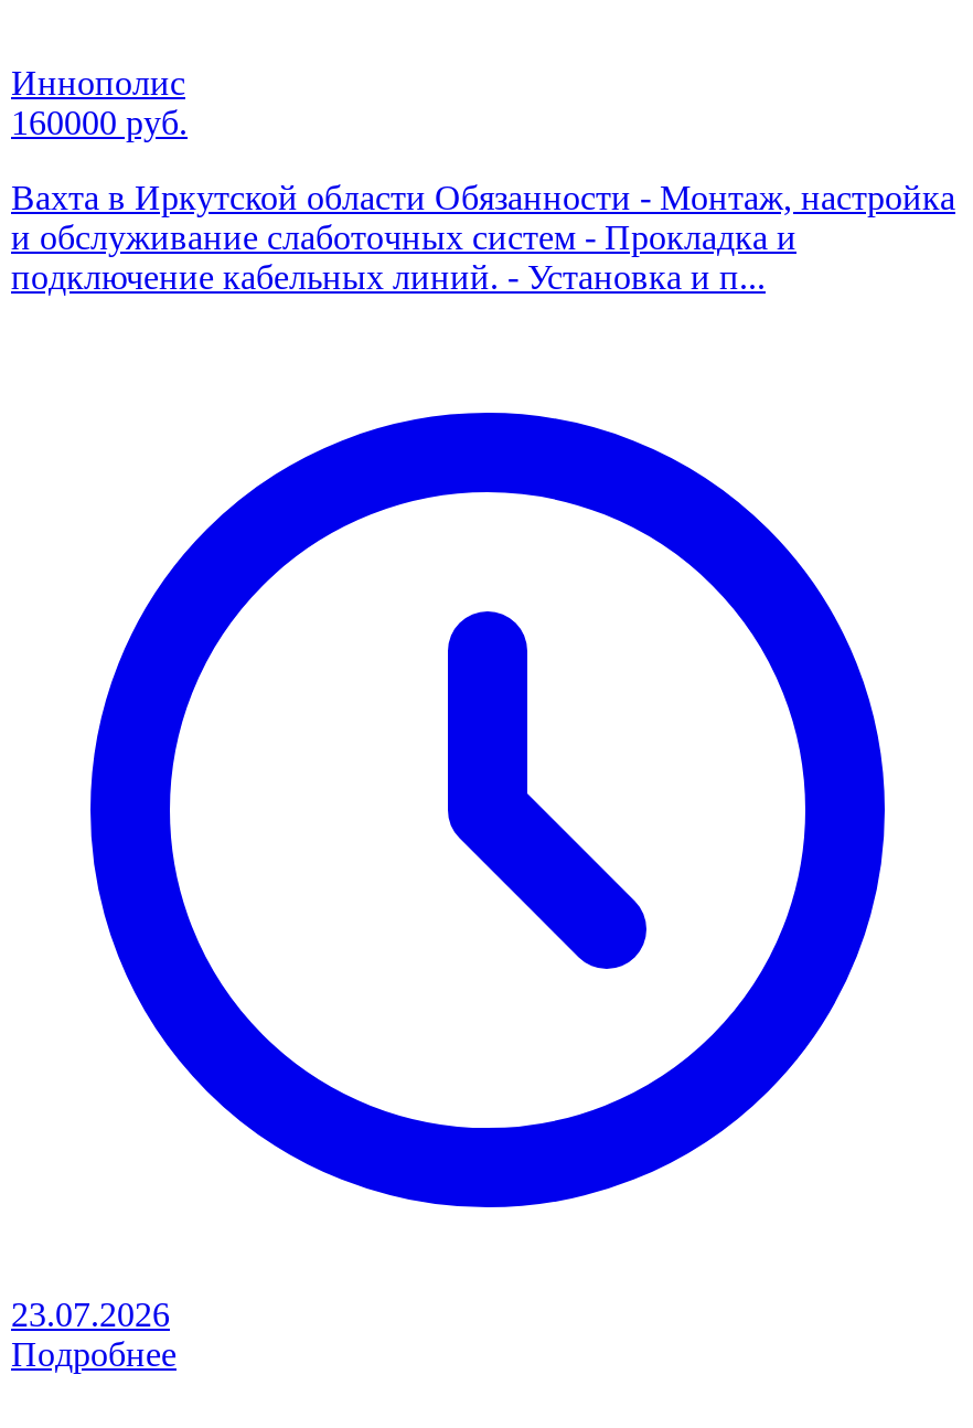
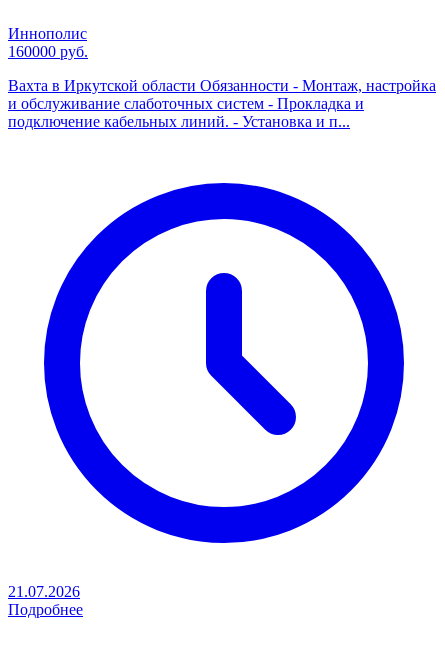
- 23.07.2026
+ 21.07.2026
